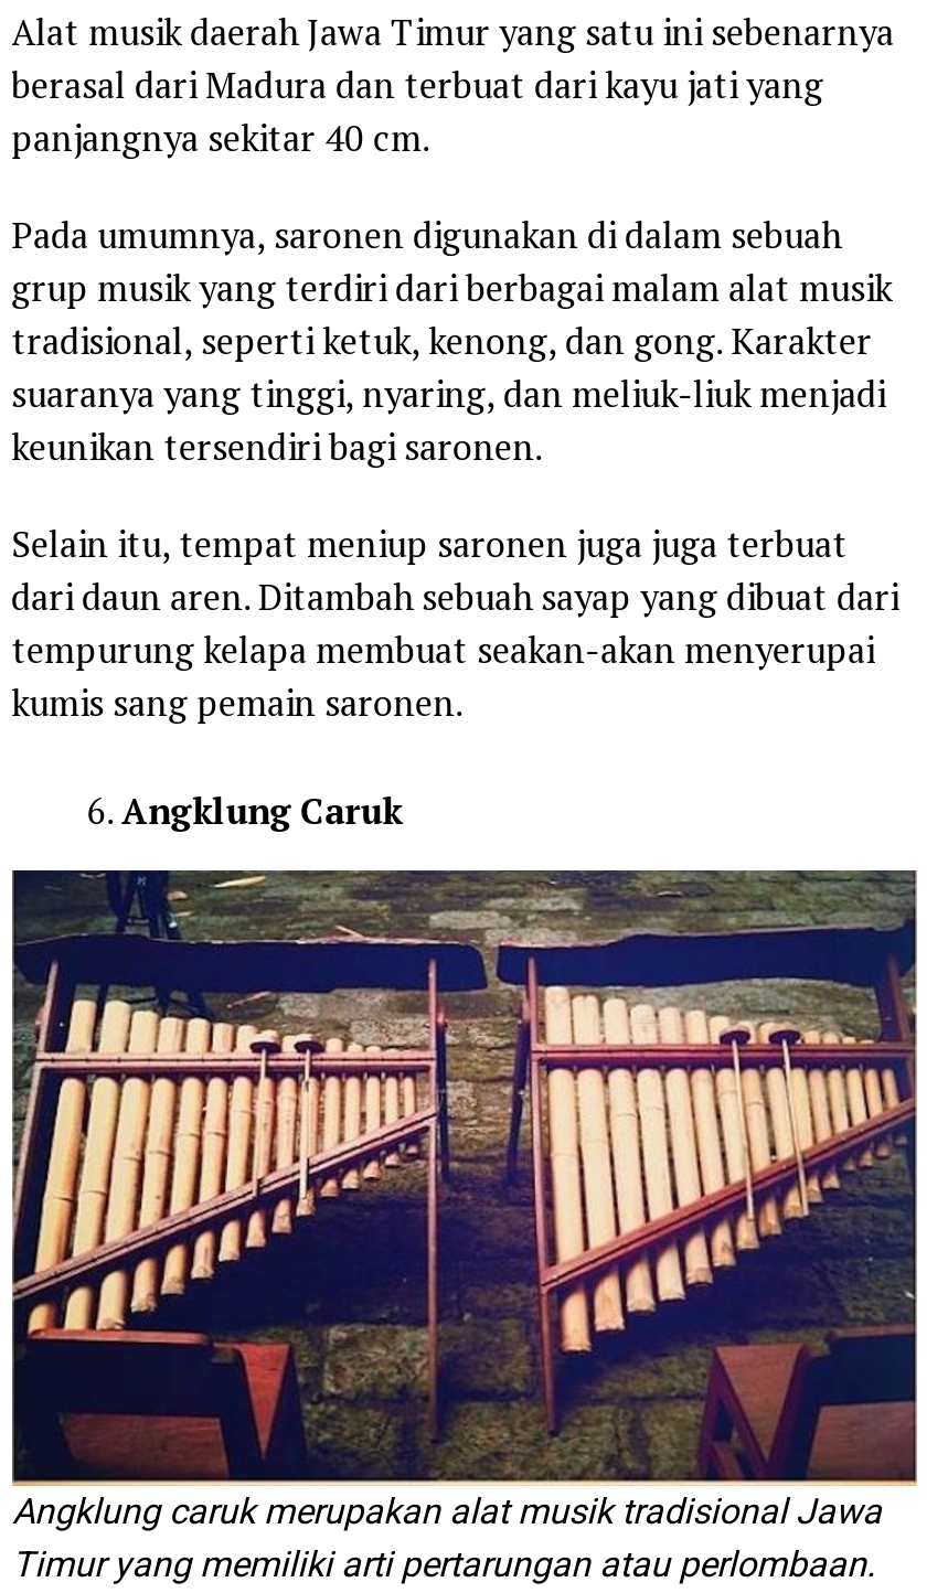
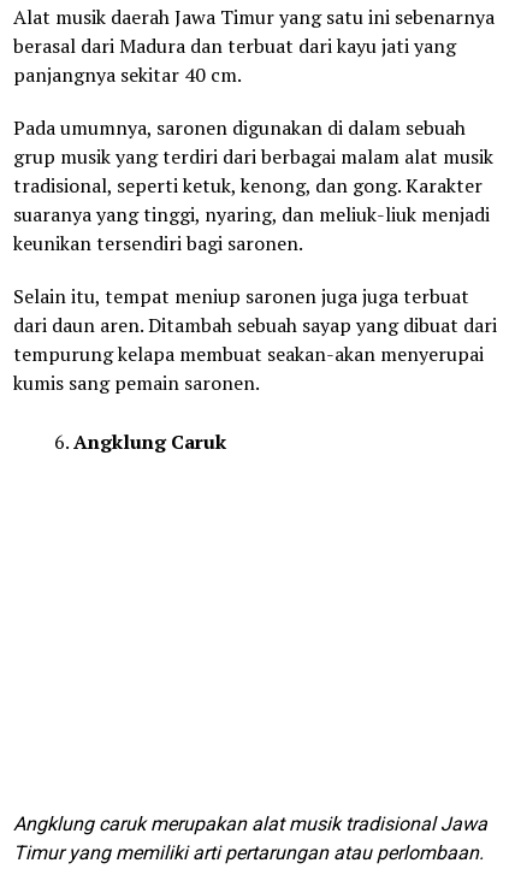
- [image]
